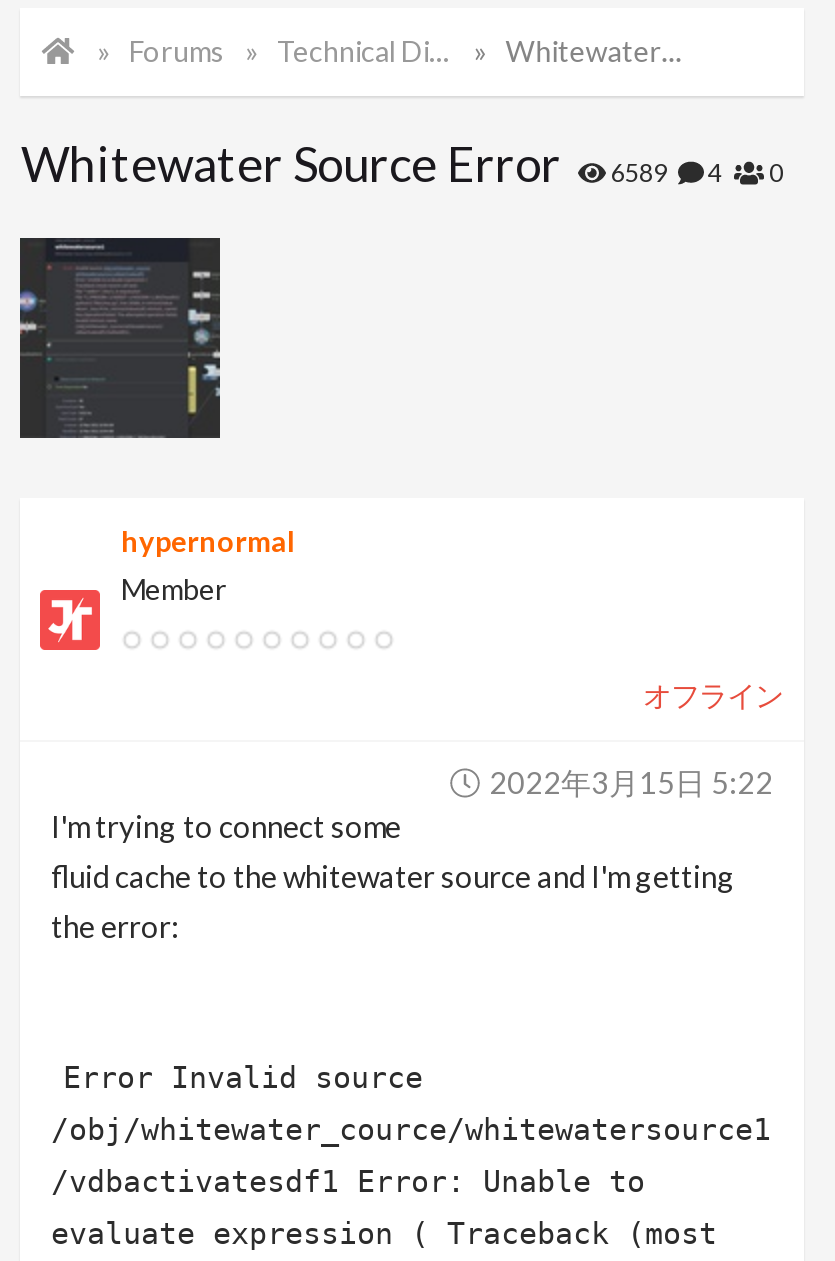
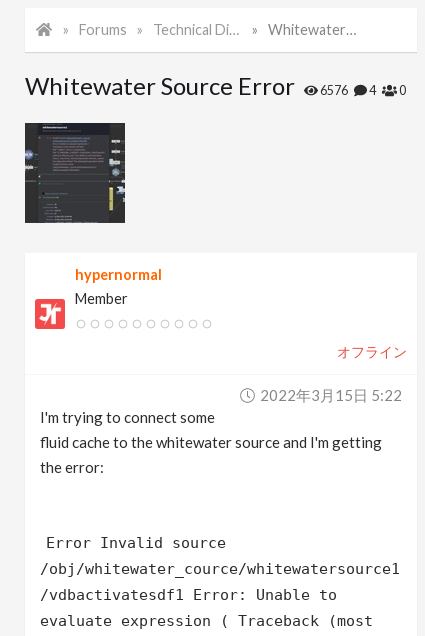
- 6589
+ 6576
